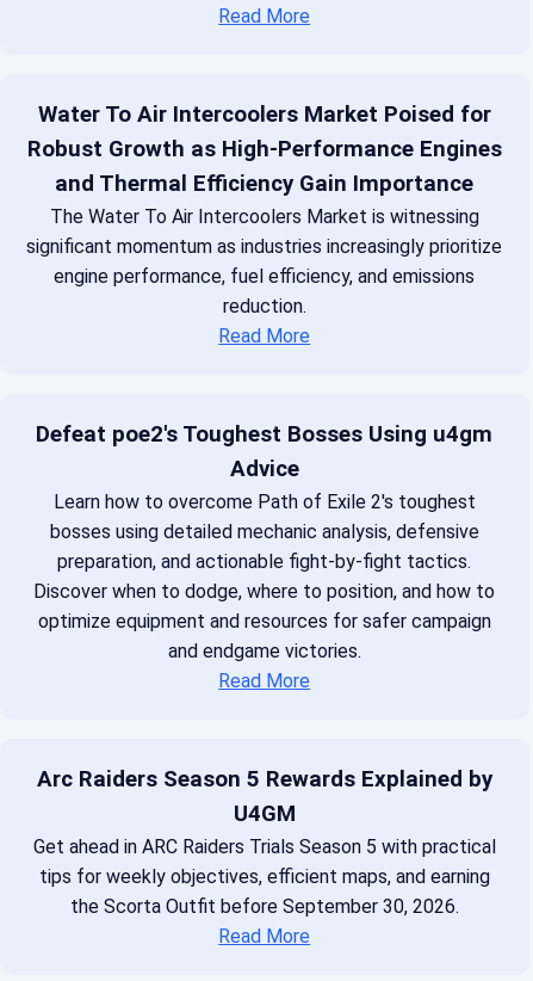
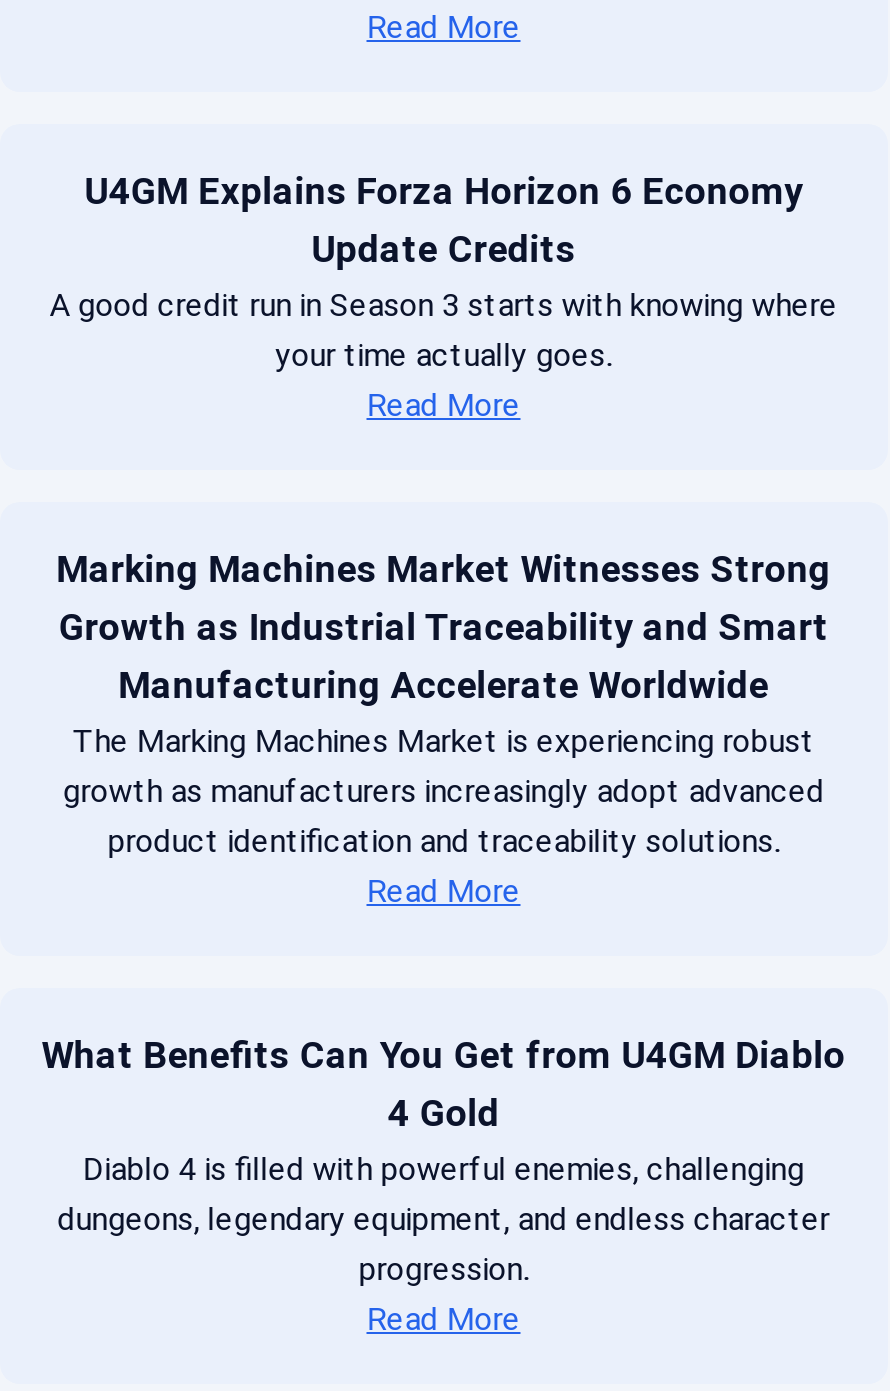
- Water To Air Intercoolers Market Poised for
- Robust Growth as High-Performance Engines
- and Thermal Efficiency Gain Importance
- The Water To Air Intercoolers Market is witnessing
- significant momentum as industries increasingly prioritize
- engine performance, fuel efficiency, and emissions
- reduction.
+ U4GM Explains Forza Horizon 6 Economy
+ Update Credits
+ A good credit run in Season 3 starts with knowing where
+ your time actually goes.

- Defeat poe2's Toughest Bosses Using u4gm
- Advice
- Learn how to overcome Path of Exile 2's toughest
- bosses using detailed mechanic analysis, defensive
- preparation, and actionable fight-by-fight tactics.
- Discover when to dodge, where to position, and how to
- optimize equipment and resources for safer campaign
- and endgame victories.
+ Marking Machines Market Witnesses Strong
+ Growth as Industrial Traceability and Smart
+ Manufacturing Accelerate Worldwide
+ The Marking Machines Market is experiencing robust
+ growth as manufacturers increasingly adopt advanced
+ product identification and traceability solutions.

- Arc Raiders Season 5 Rewards Explained by
- U4GM
- Get ahead in ARC Raiders Trials Season 5 with practical
- tips for weekly objectives, efficient maps, and earning
- the Scorta Outfit before September 30, 2026.
+ What Benefits Can You Get from U4GM Diablo
+ 4 Gold
+ Diablo 4 is filled with powerful enemies, challenging
+ dungeons, legendary equipment, and endless character
+ progression.
